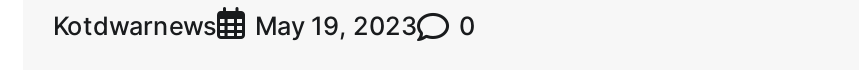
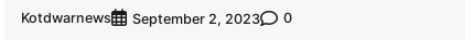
- Kotdwarnews May 19, 2023 0
+ Kotdwarnews September 2, 2023 0
